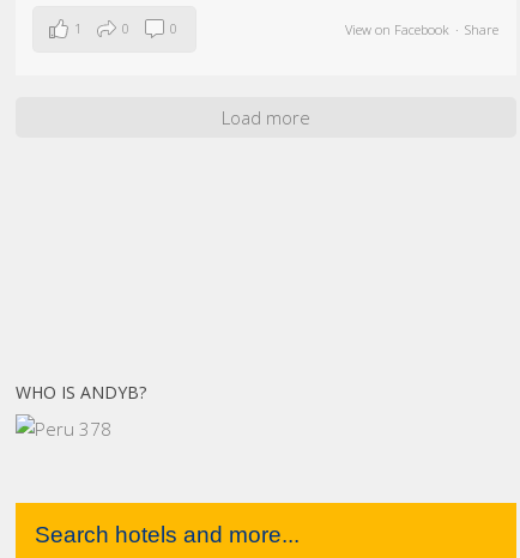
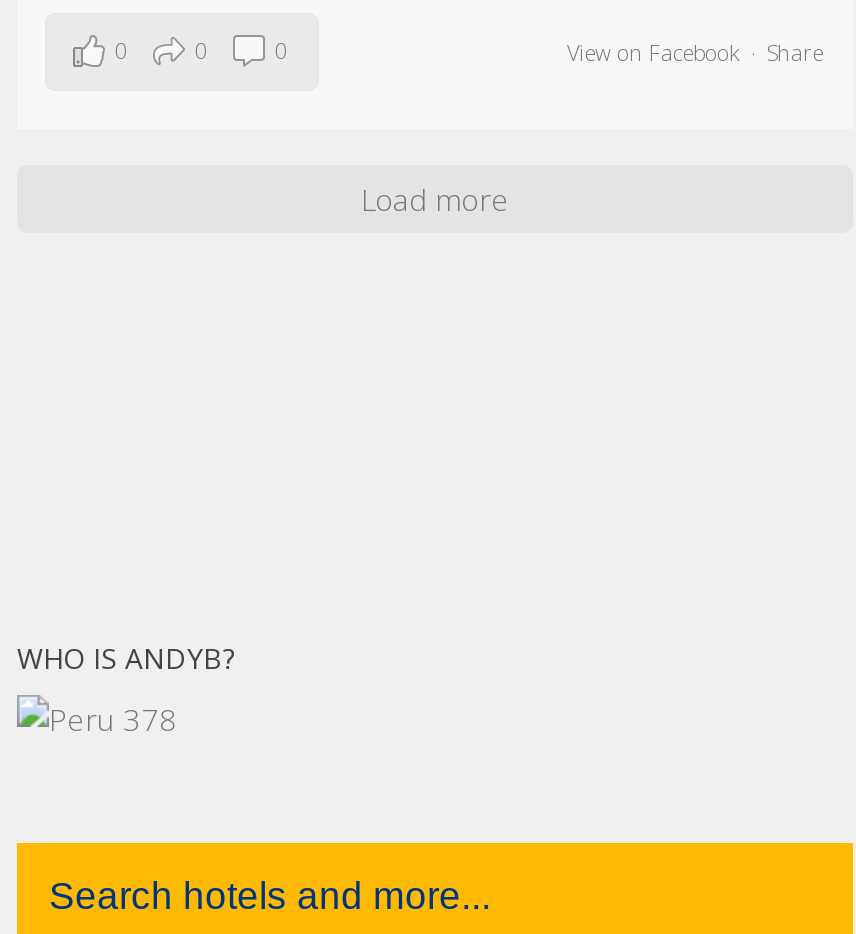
- 1
+ 0
